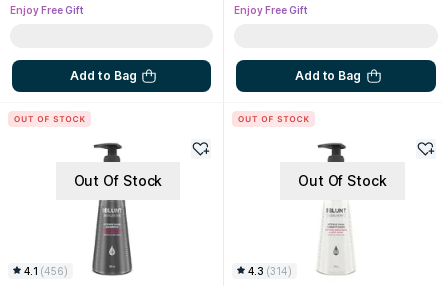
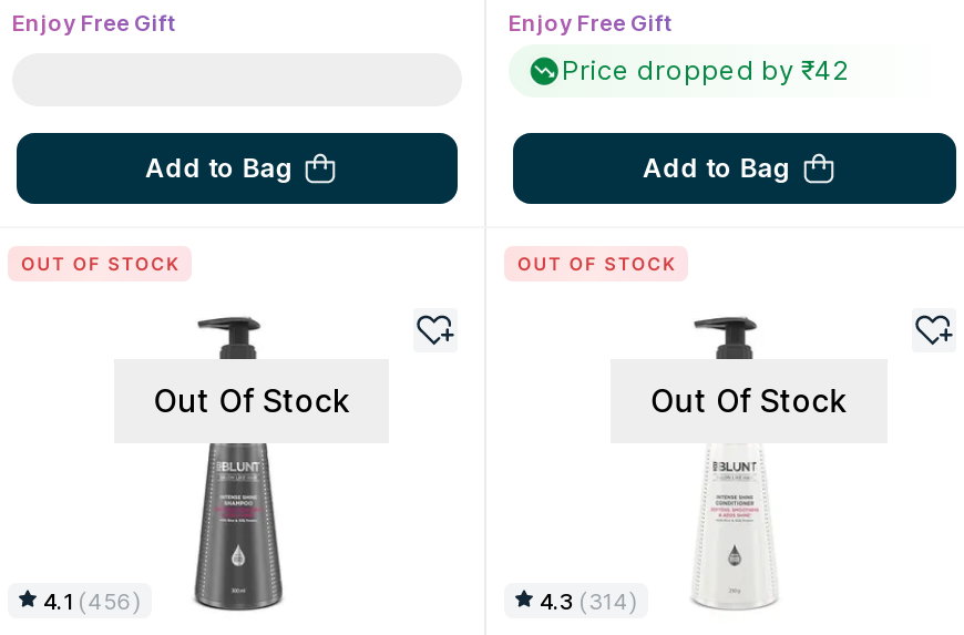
+ Price dropped by ₹42
